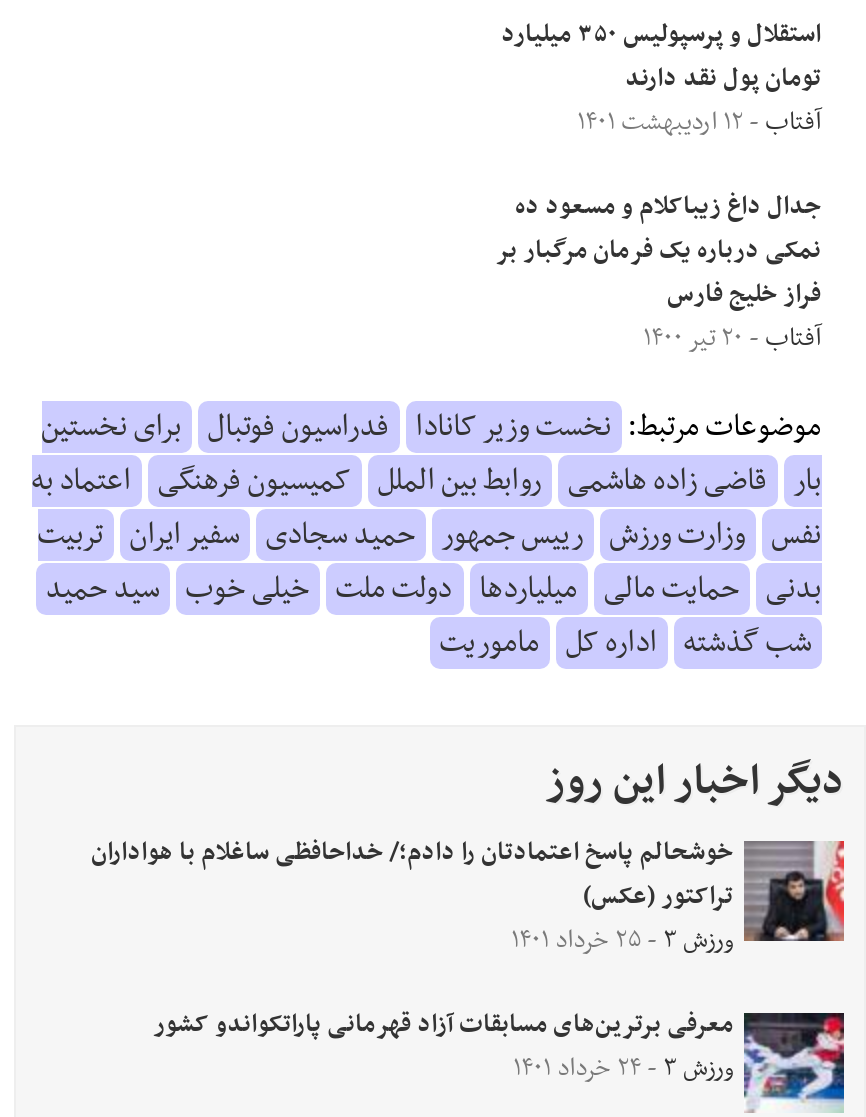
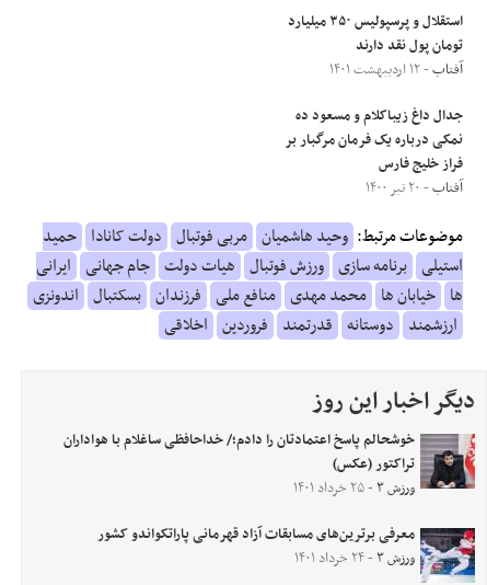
- موضوعات مرتبط: نخست وزیر کانادا فدراسیون فوتبال برای نخستین
- بار قاضی زاده هاشمی روابط بین الملل کمیسیون فرهنگی اعتماد به
- نفس وزارت ورزش رییس جمهور حمید سجادی سفیر ایران تربیت
- بدنی حمایت مالی میلیاردها دولت ملت خیلی خوب سید حمید
- شب گذشته اداره کل ماموریت
+ موضوعات مرتبط: وحید هاشمیان مربی فوتبال دولت کانادا حمید
+ استیلی برنامه سازی ورزش فوتبال هیات دولت جام جهانی ایرانی
+ ها خیابان ها محمد مهدی منافع ملی فرزندان بسکتبال اندونزی
+ ارزشمند دوستانه قدرتمند فروردین اخلاقی
